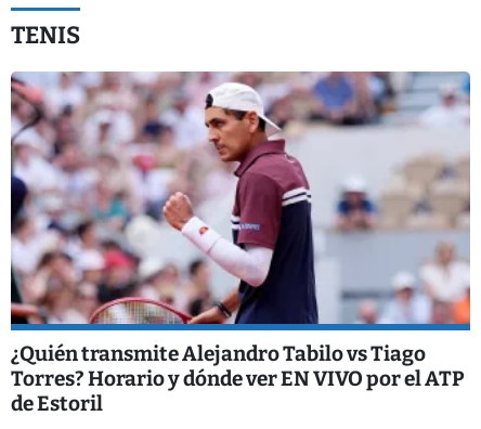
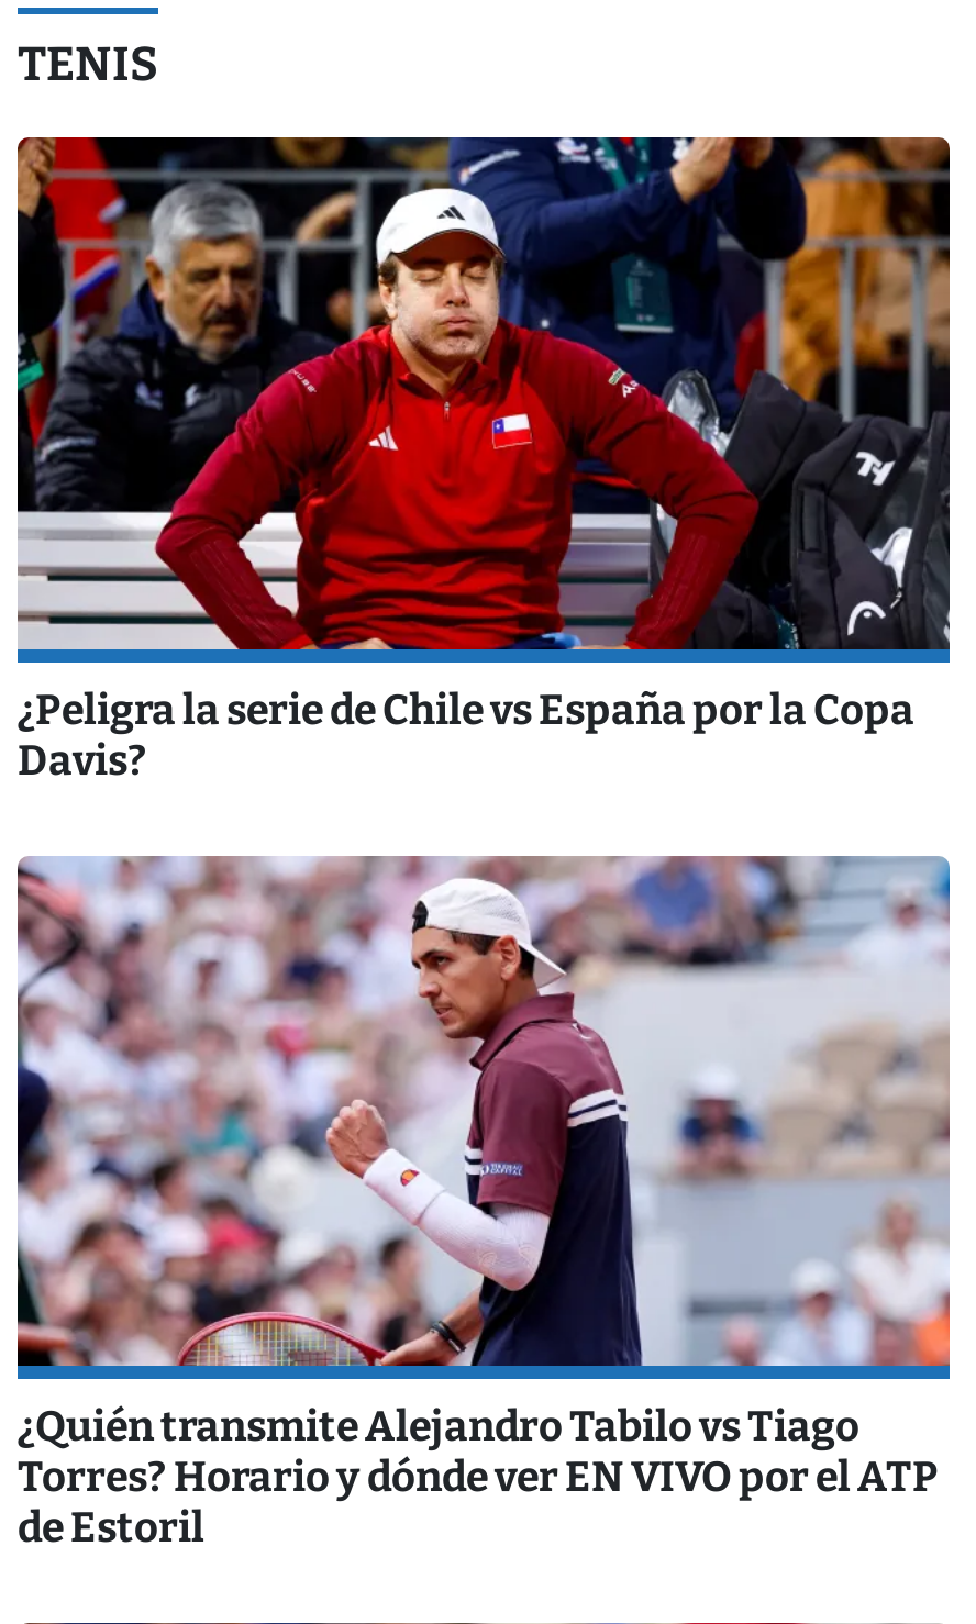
+ [image]
+ ¿Peligra la serie de Chile vs España por la Copa
+ Davis?
